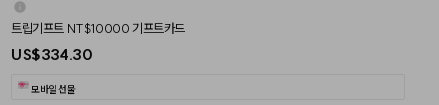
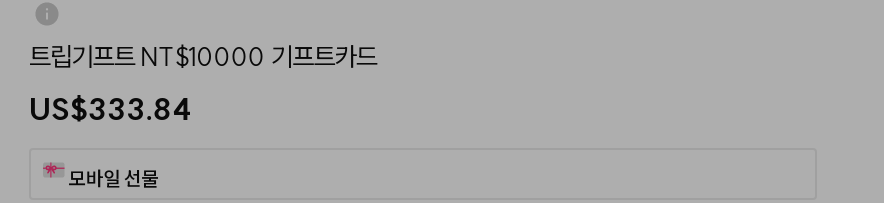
- US$334.30
+ US$333.84
